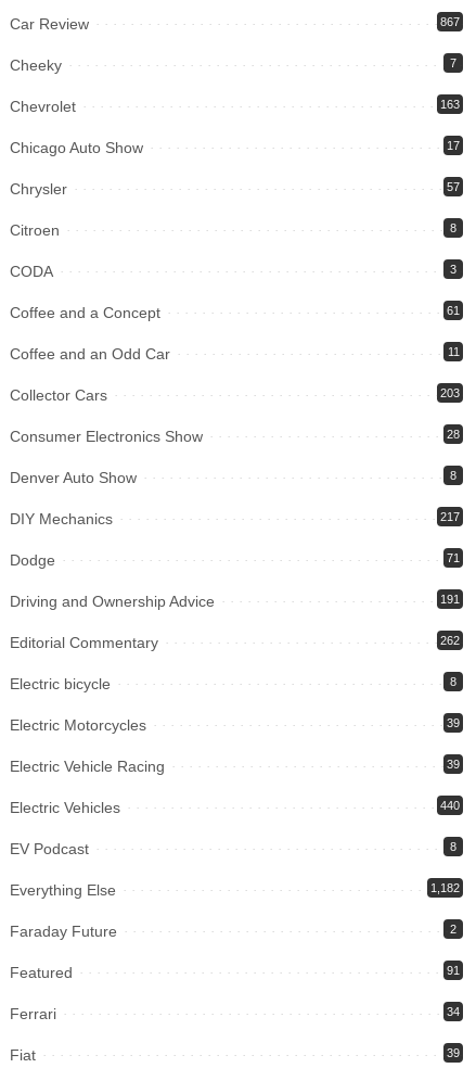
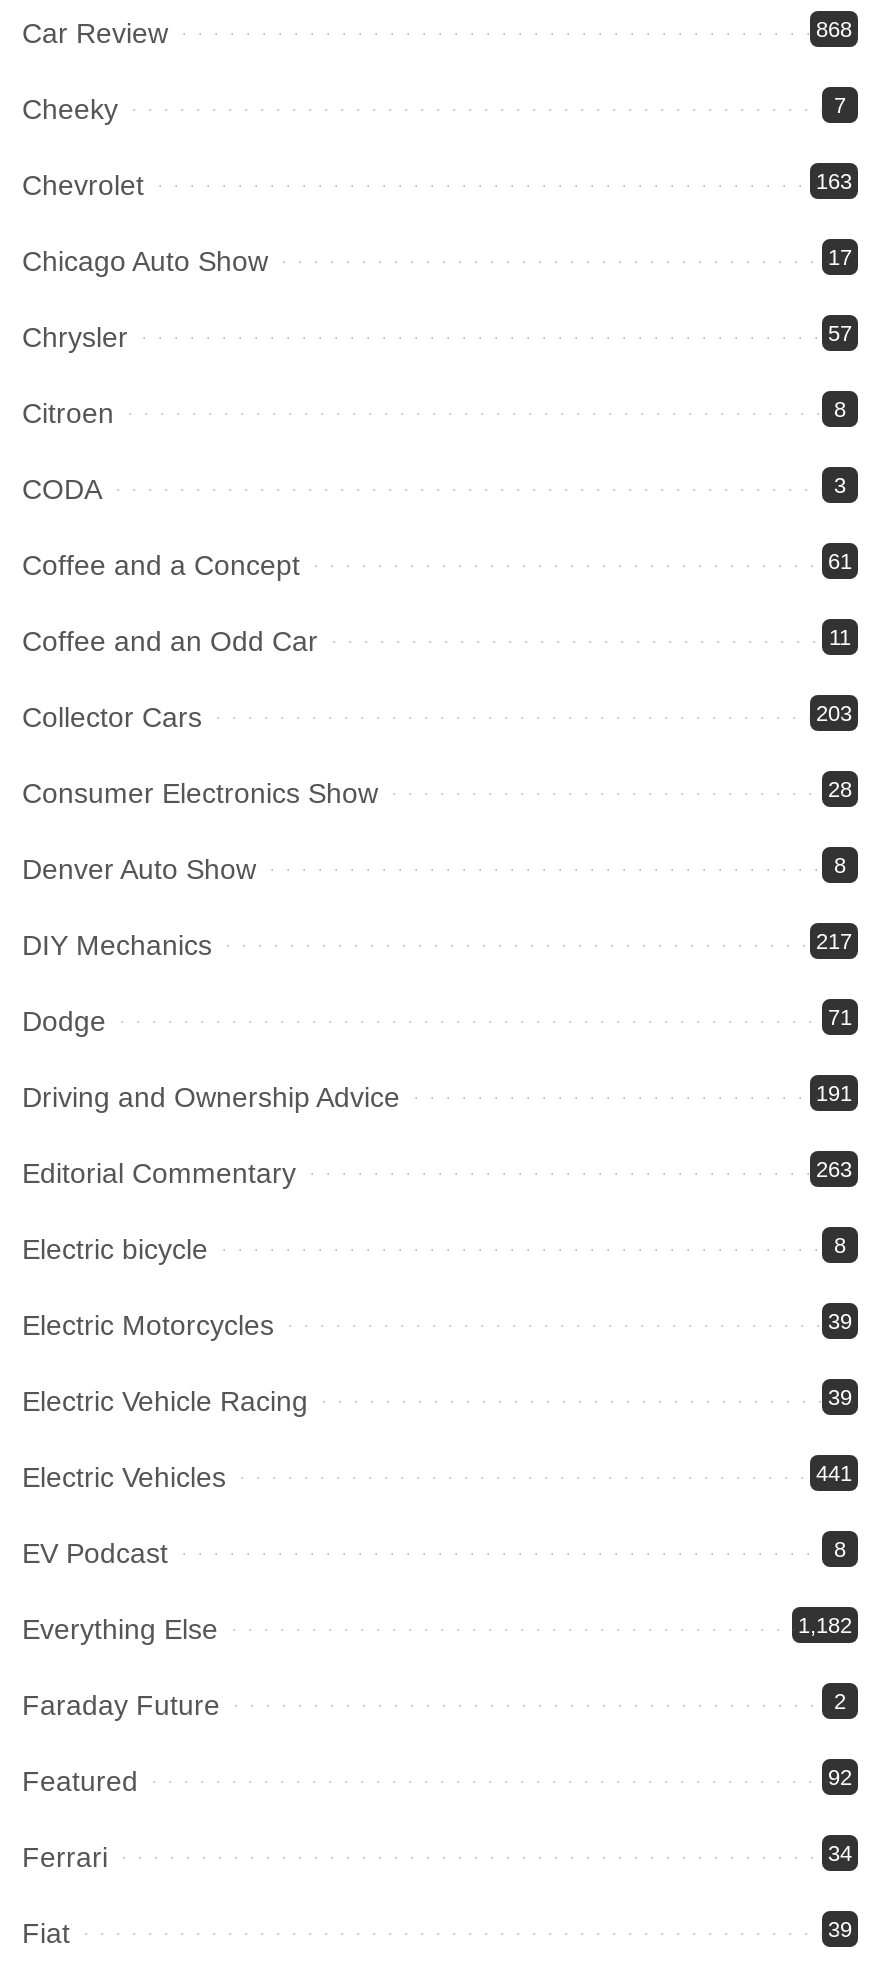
- 867
+ 868

- 262
+ 263

- 440
+ 441

- 91
+ 92
